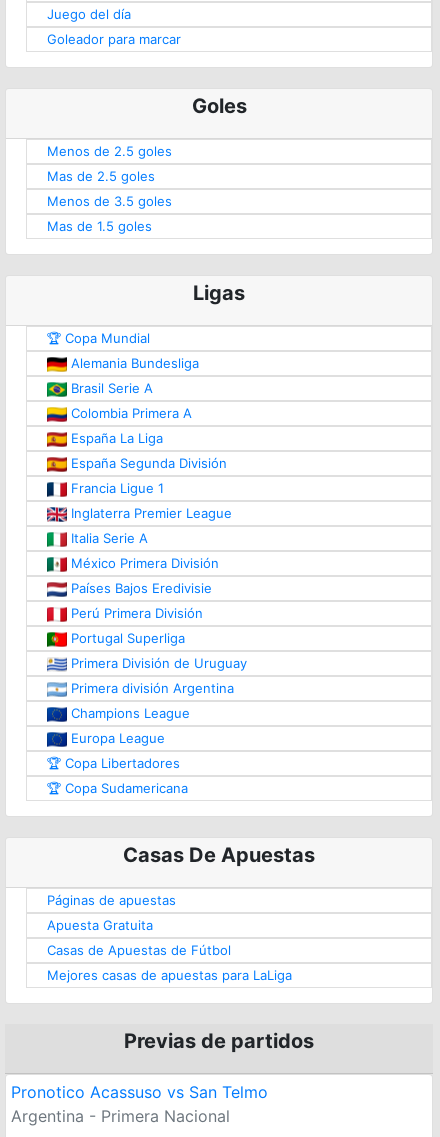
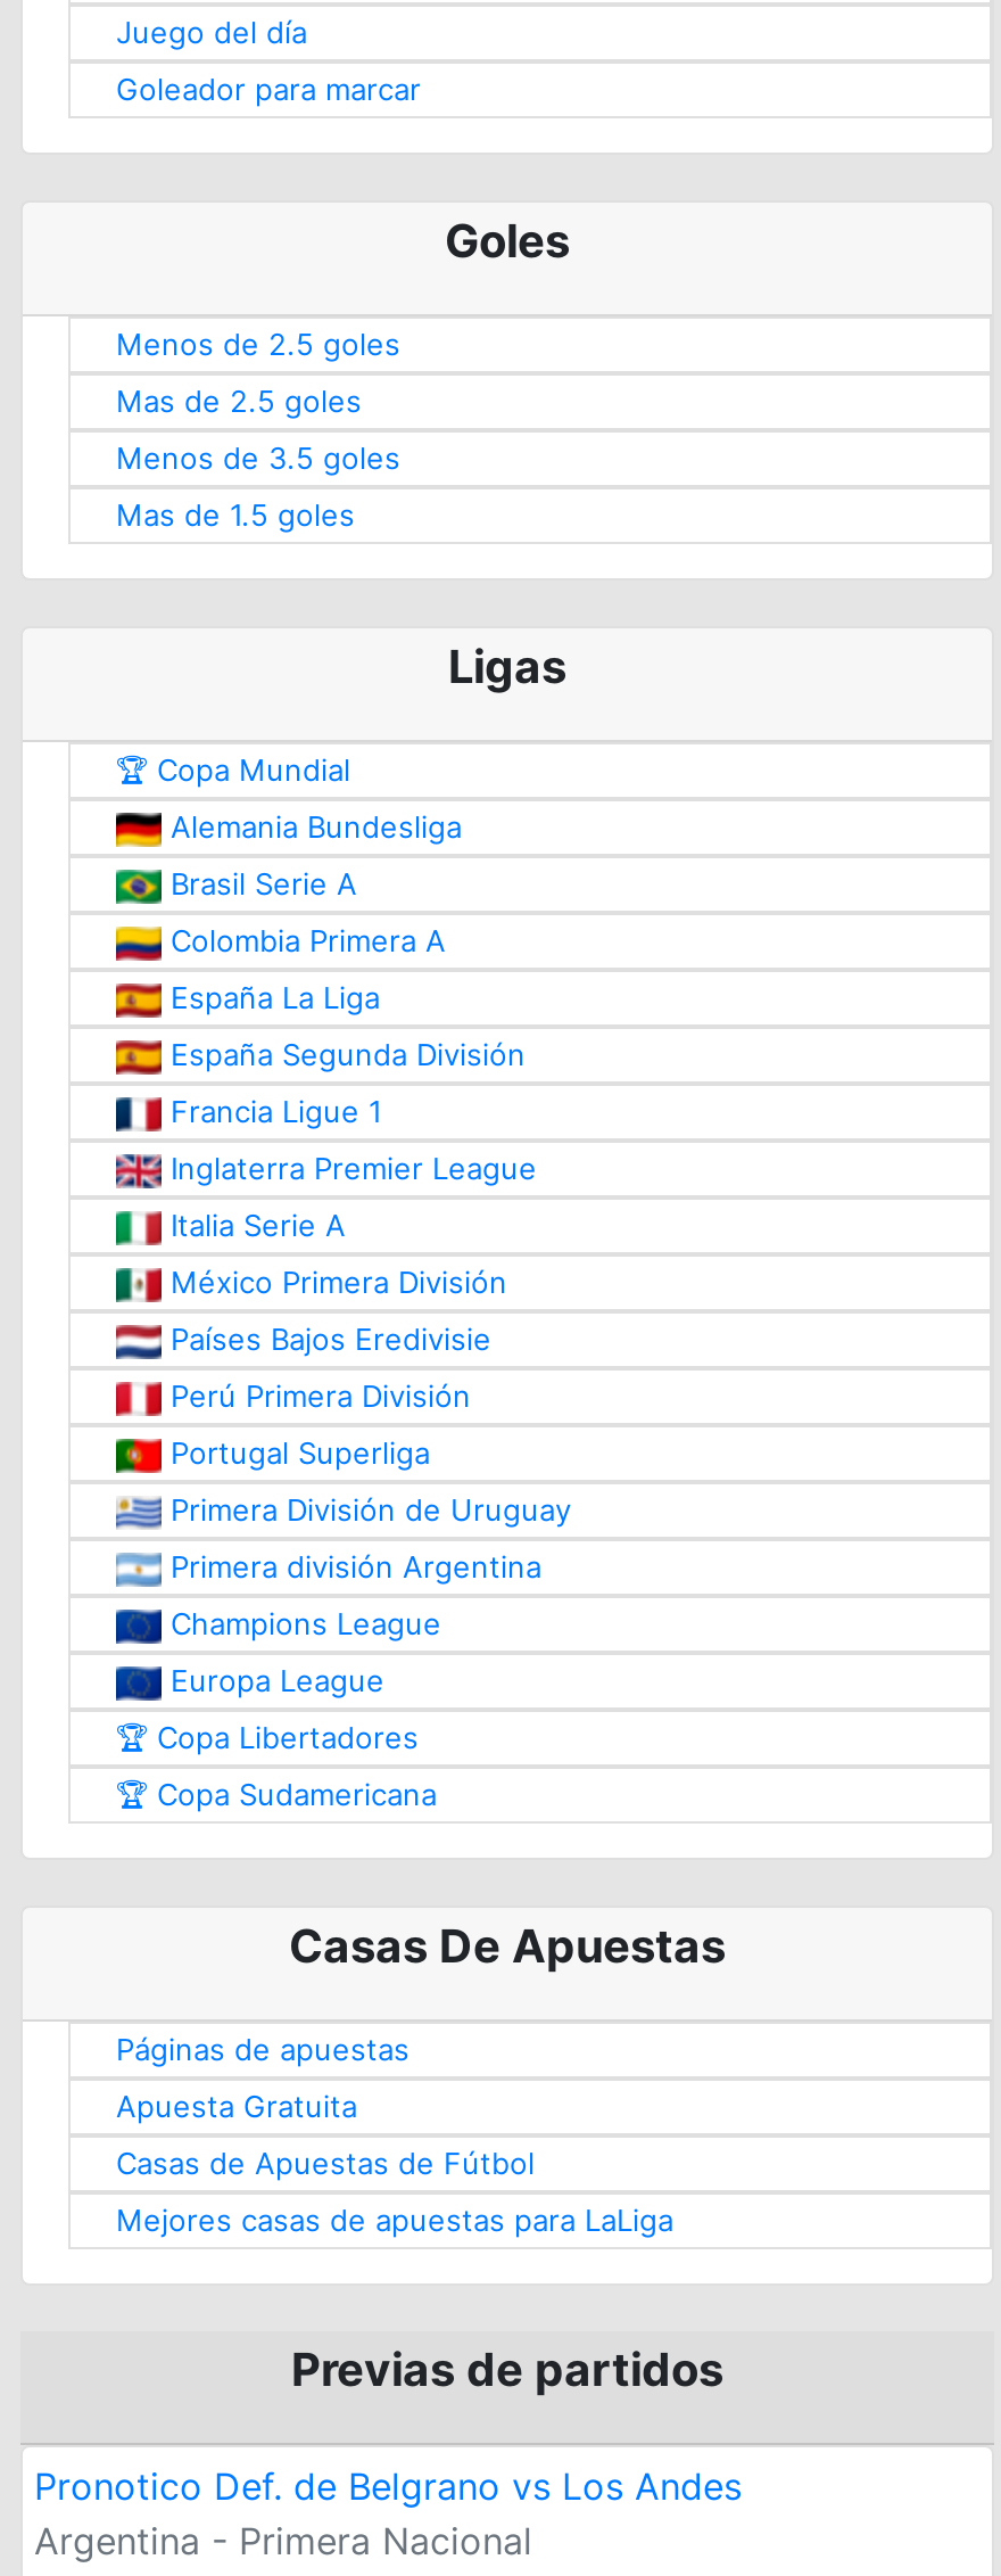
- Pronotico Acassuso vs San Telmo
+ Pronotico Def. de Belgrano vs Los Andes
